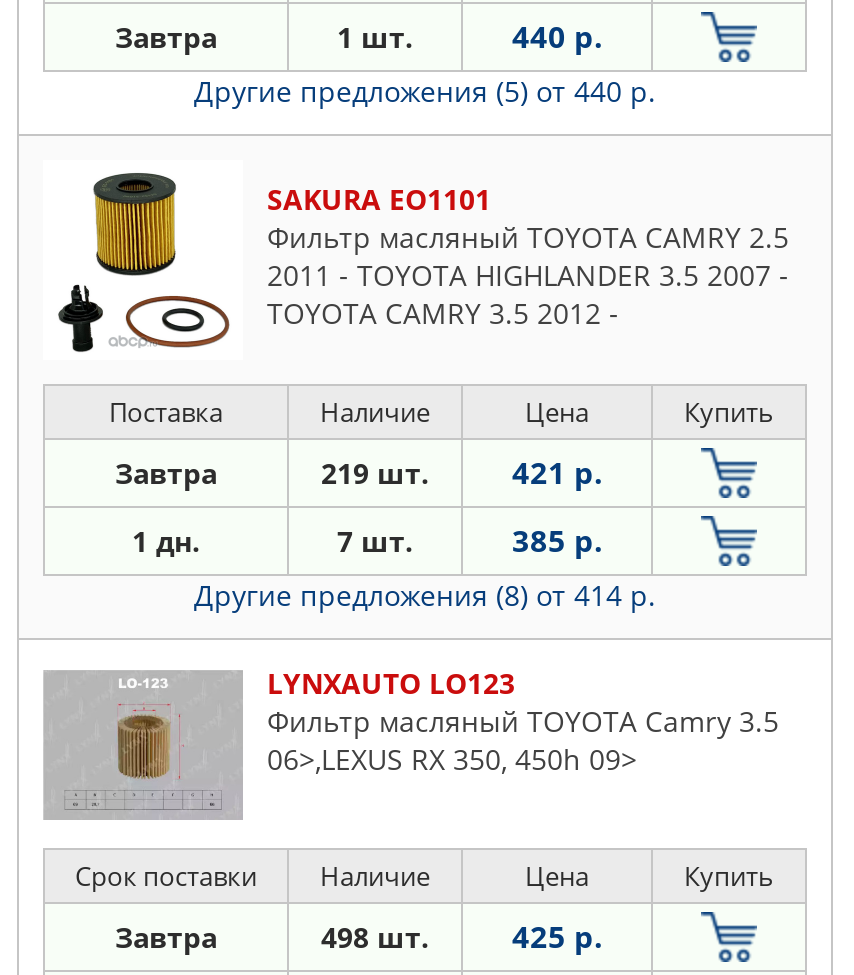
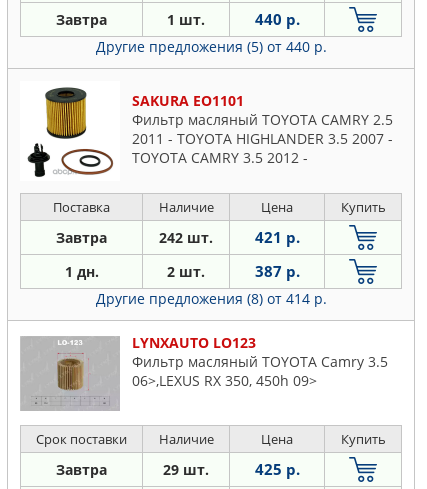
- 219 шт.
+ 242 шт.

- 7 шт.
+ 2 шт.

- 385 р.
+ 387 р.

- 498 шт.
+ 29 шт.
